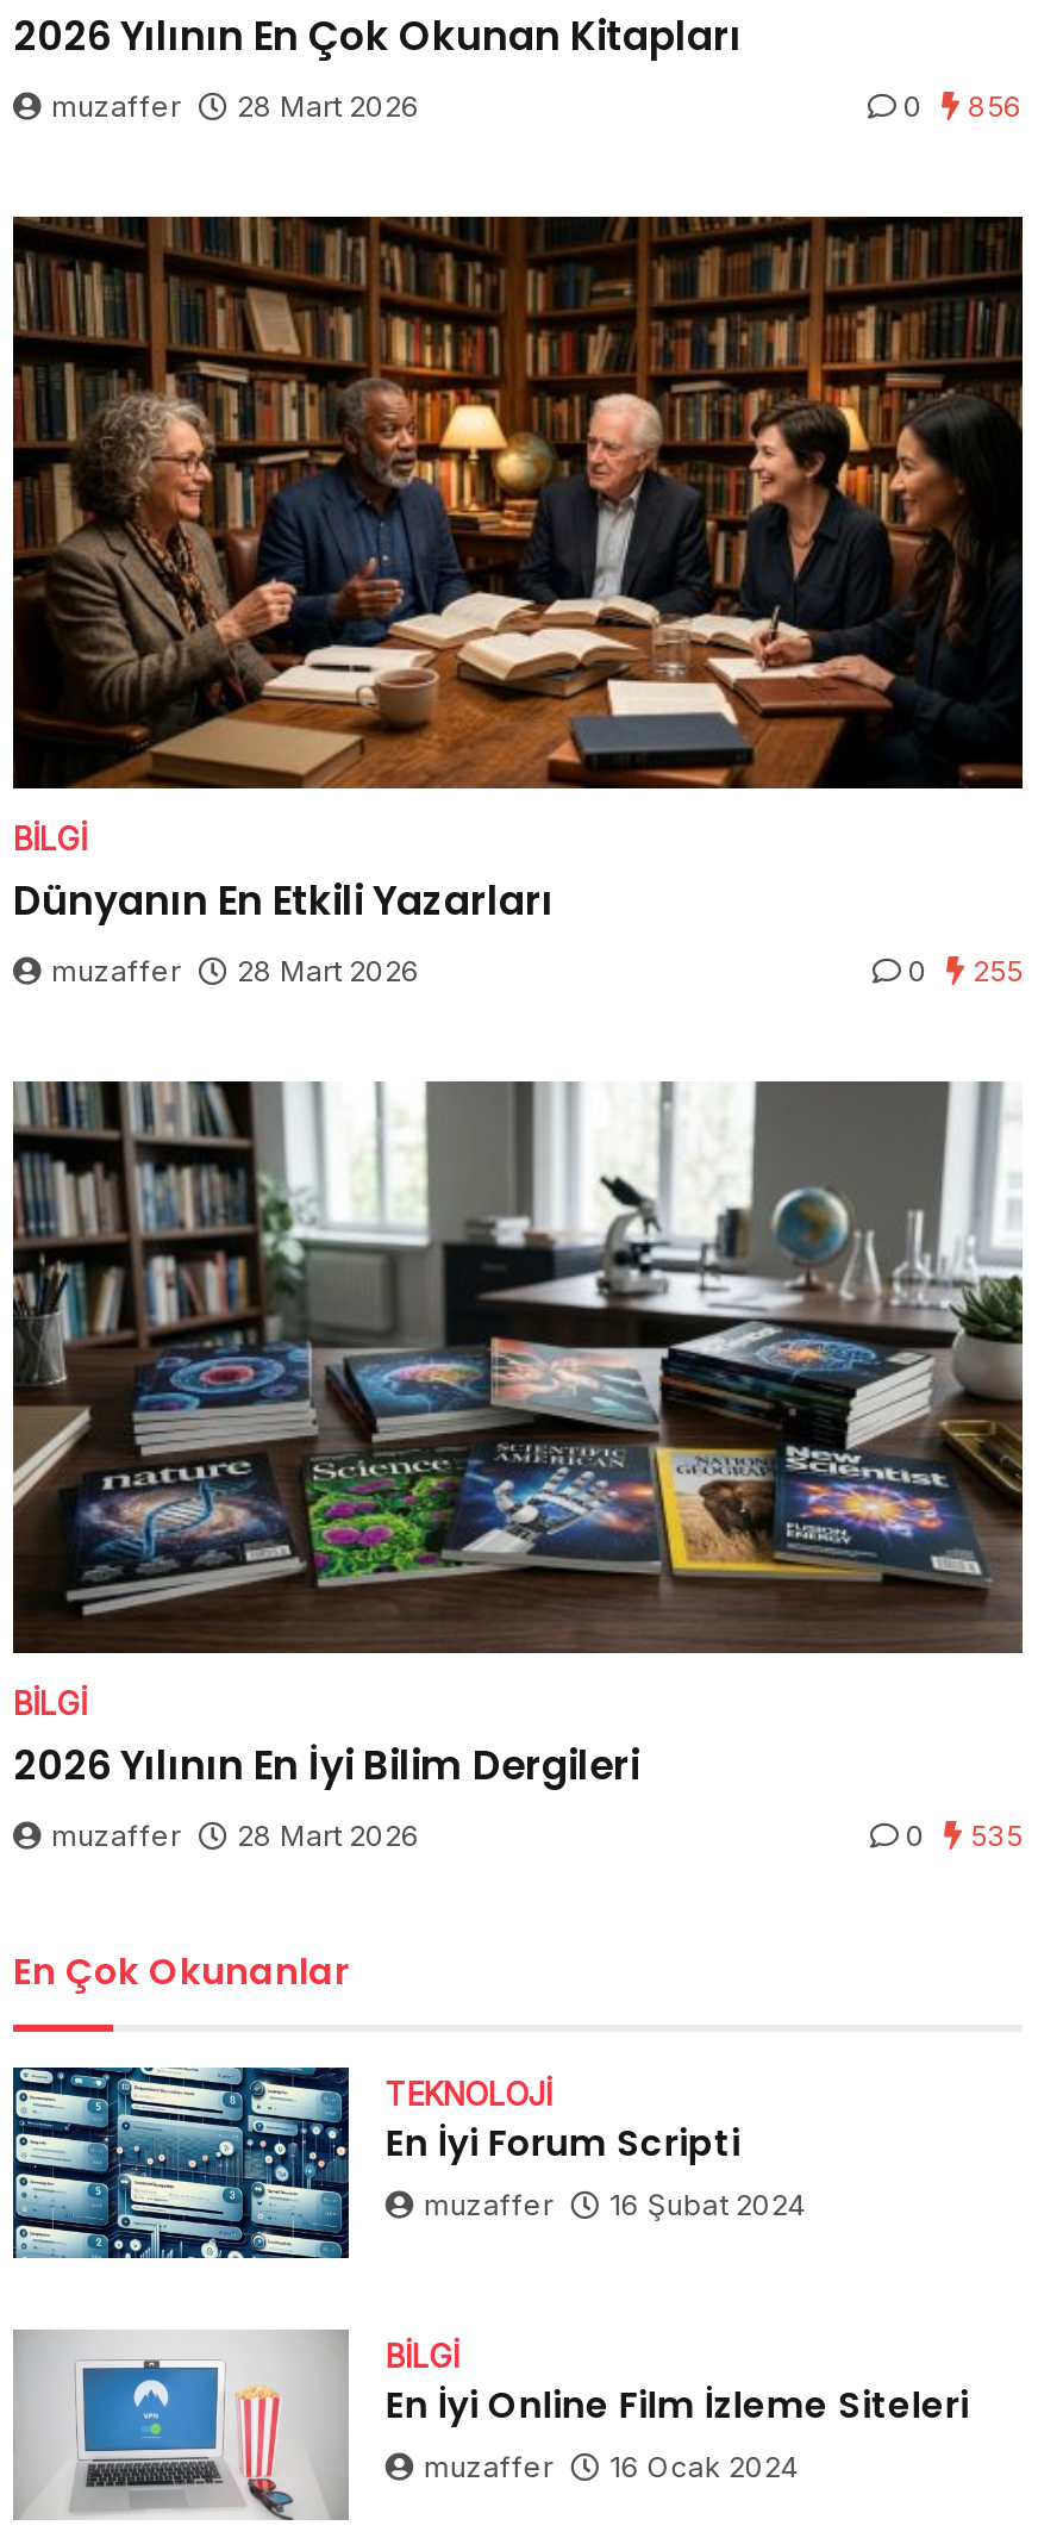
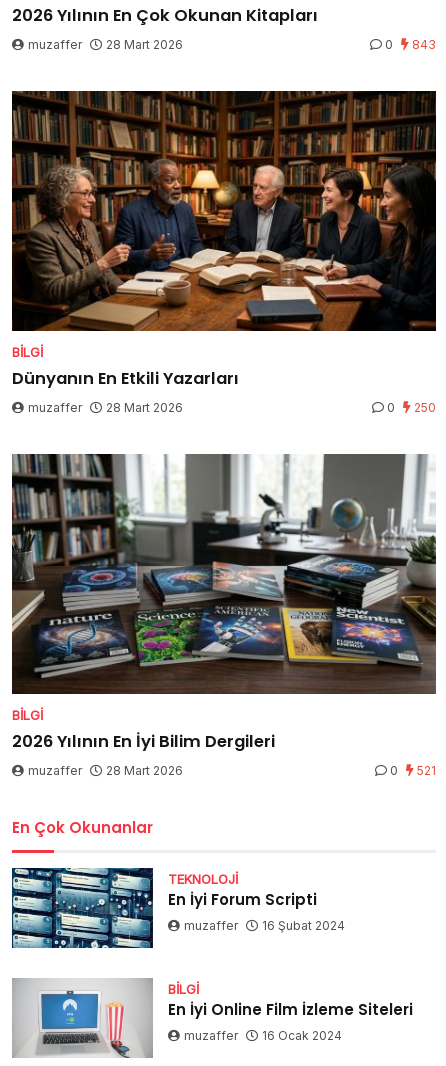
- 0 856
+ 0 843

- 0 255
+ 0 250

- 0 535
+ 0 521
